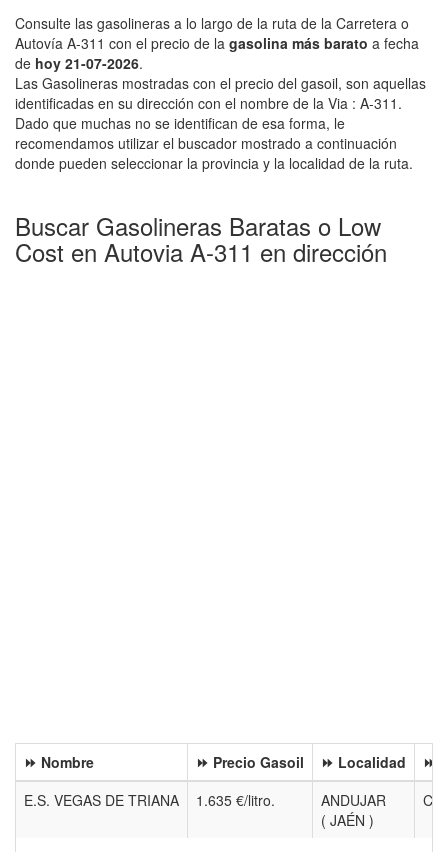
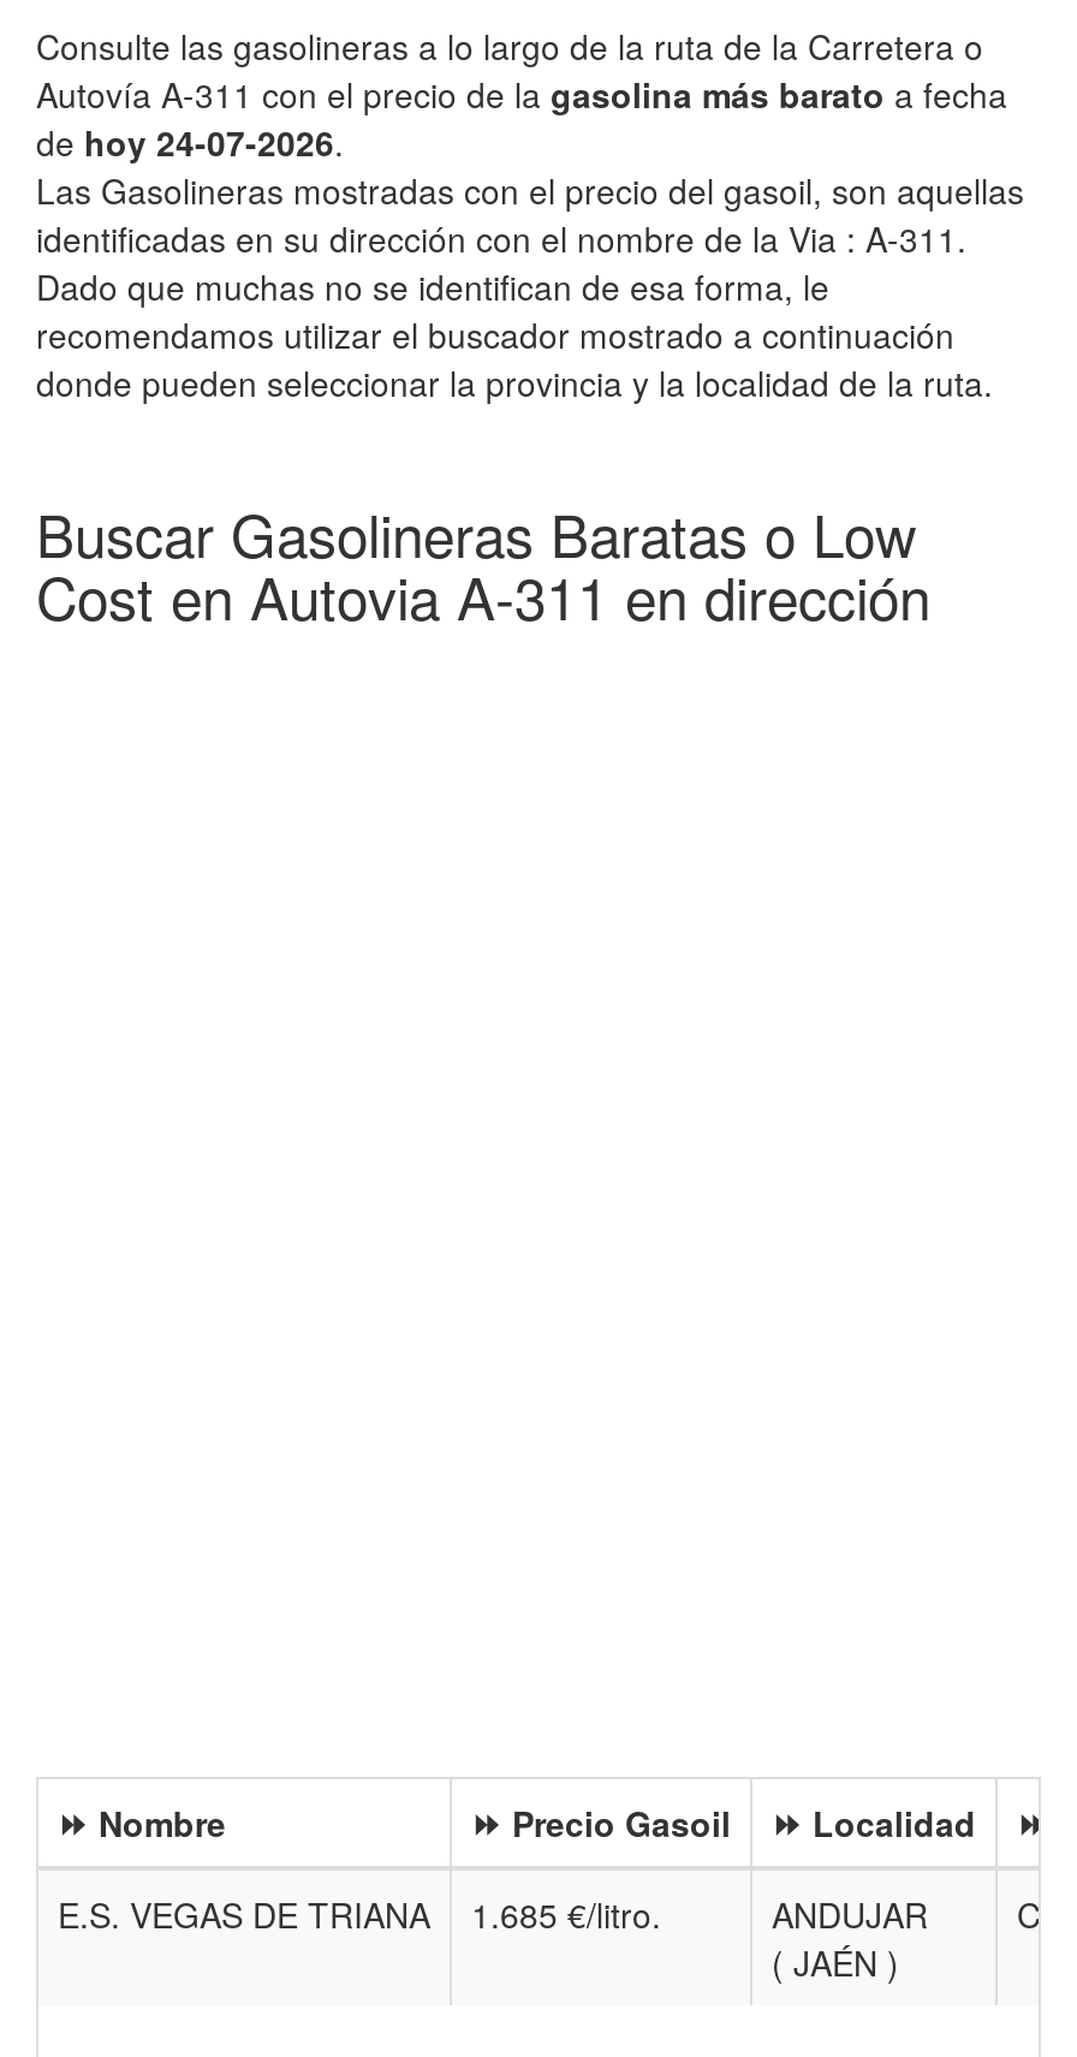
- de hoy 21-07-2026.
+ de hoy 24-07-2026.

- E.S. VEGAS DE TRIANA 1.635 €/litro.
+ E.S. VEGAS DE TRIANA 1.685 €/litro.
